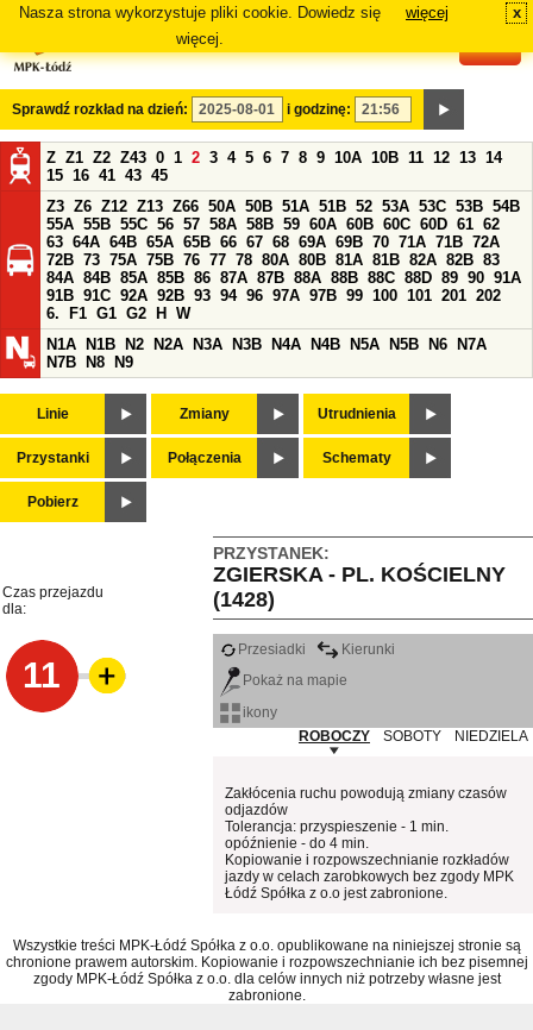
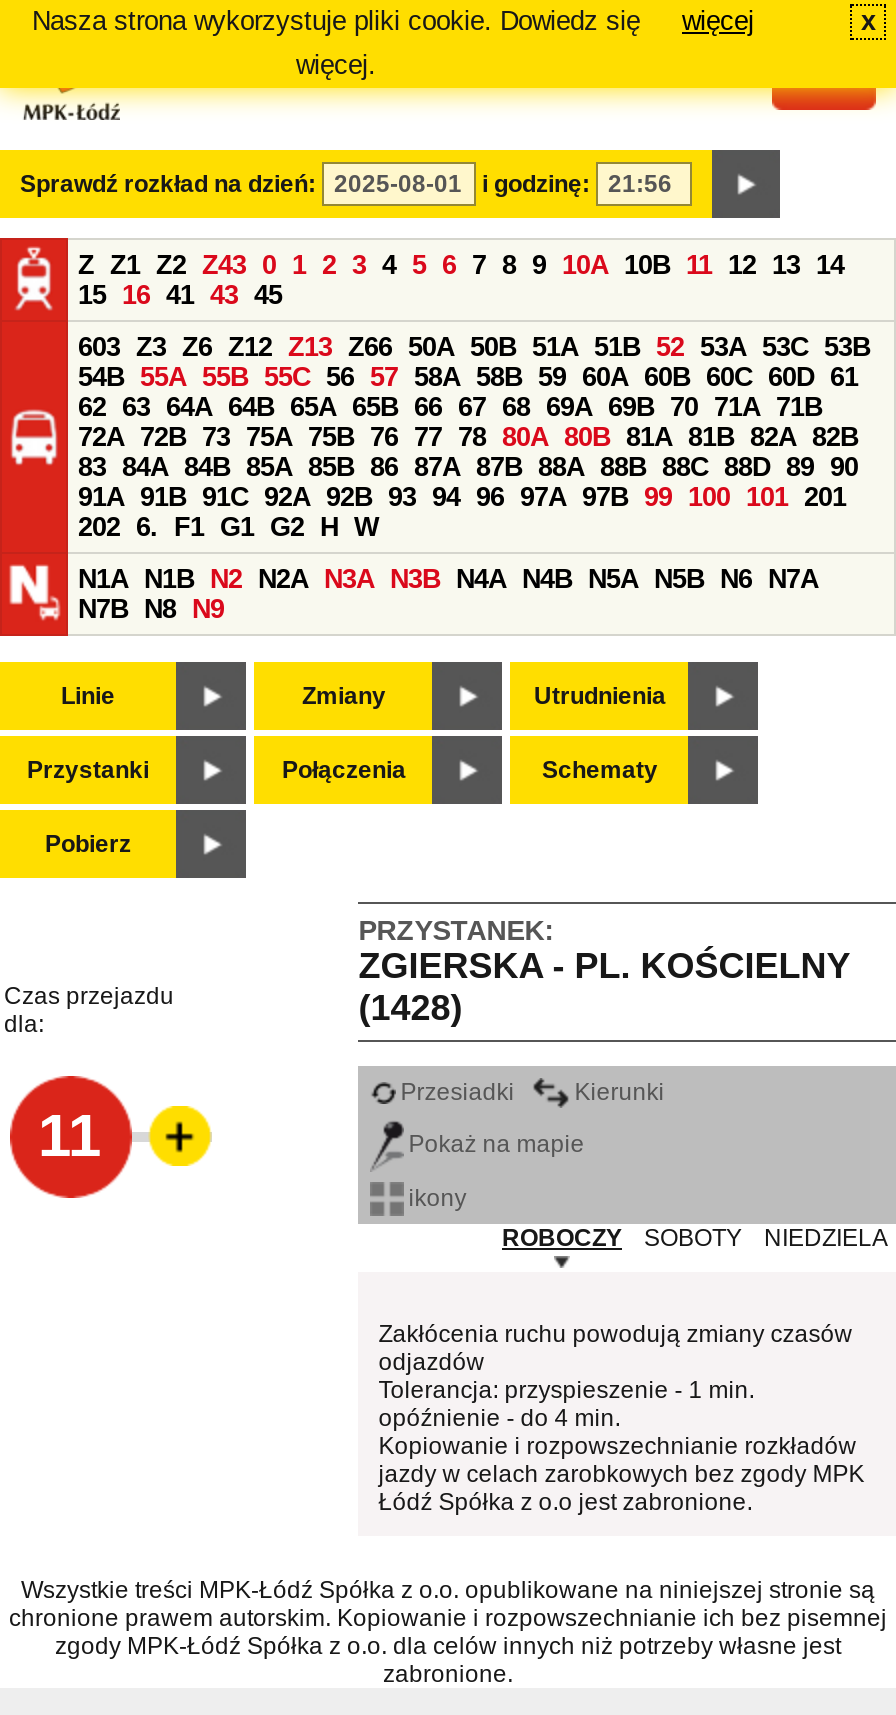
- Z3 Z6 Z12 Z13 Z66 50A 50B 51A 51B 52 53A 53C 53B 54B
- 55A 55B 55C 56 57 58A 58B 59 60A 60B 60C 60D 61 62
- 63 64A 64B 65A 65B 66 67 68 69A 69B 70 71A 71B 72A
- 72B 73 75A 75B 76 77 78 80A 80B 81A 81B 82A 82B 83
- 84A 84B 85A 85B 86 87A 87B 88A 88B 88C 88D 89 90 91A
- 91B 91C 92A 92B 93 94 96 97A 97B 99 100 101 201 202
- 6. F1 G1 G2 H W
+ 603 Z3 Z6 Z12 Z13 Z66 50A 50B 51A 51B 52 53A 53C 53B
+ 54B 55A 55B 55C 56 57 58A 58B 59 60A 60B 60C 60D 61
+ 62 63 64A 64B 65A 65B 66 67 68 69A 69B 70 71A 71B
+ 72A 72B 73 75A 75B 76 77 78 80A 80B 81A 81B 82A 82B
+ 83 84A 84B 85A 85B 86 87A 87B 88A 88B 88C 88D 89 90
+ 91A 91B 91C 92A 92B 93 94 96 97A 97B 99 100 101 201
+ 202 6. F1 G1 G2 H W
